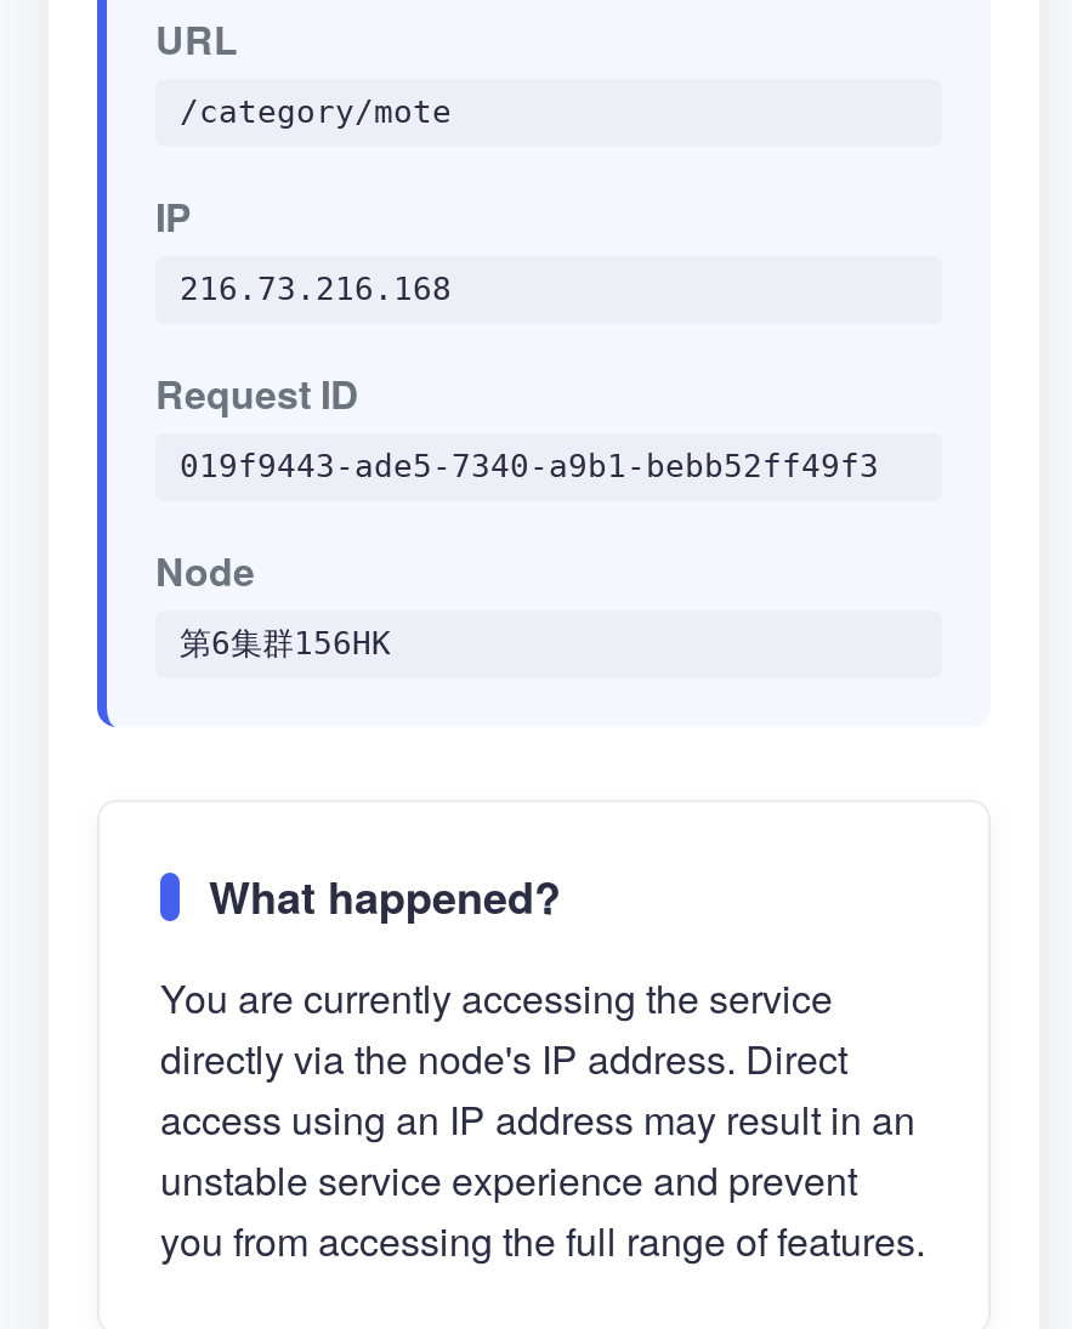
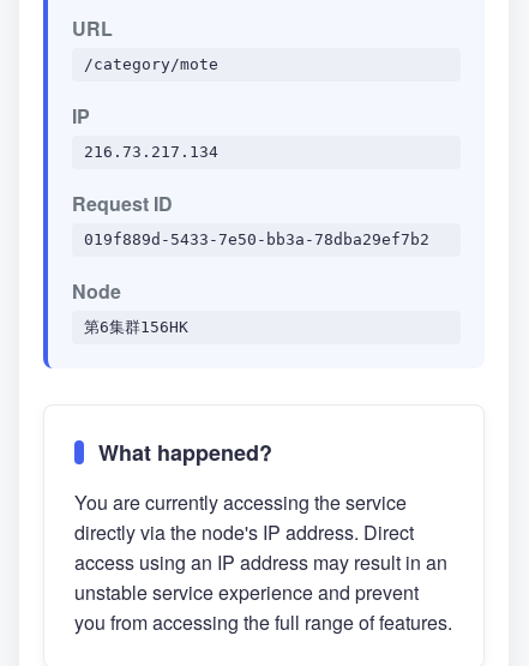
- 216.73.216.168
+ 216.73.217.134

- 019f9443-ade5-7340-a9b1-bebb52ff49f3
+ 019f889d-5433-7e50-bb3a-78dba29ef7b2
